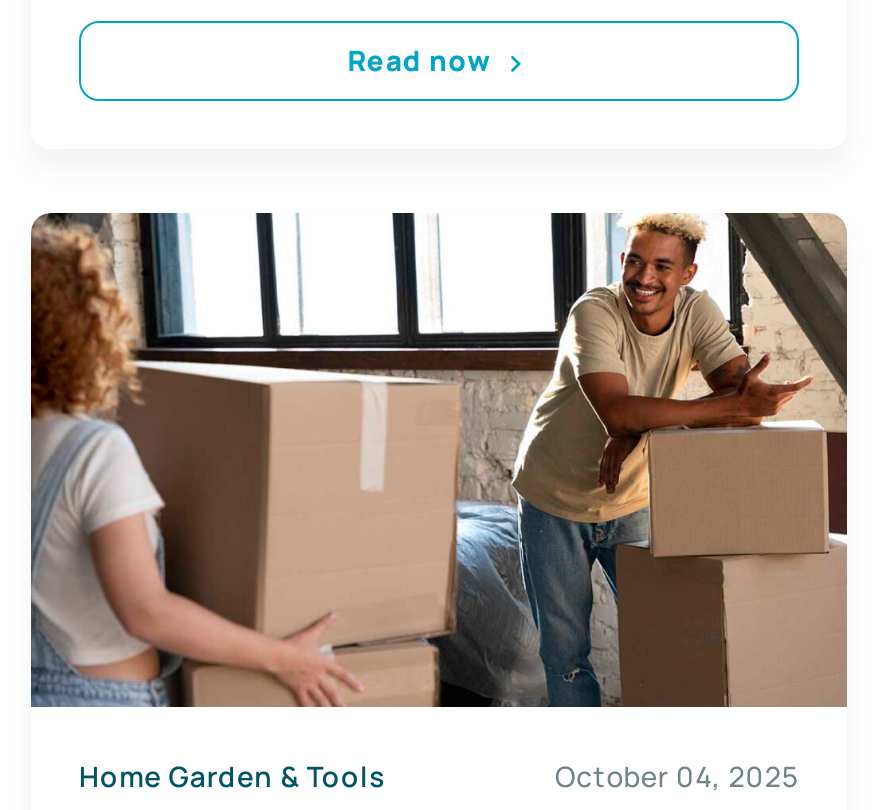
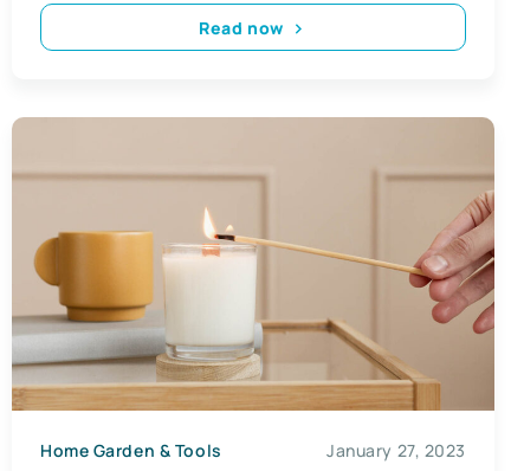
- [image]
- October 04, 2025
+ [image]
+ January 27, 2023
